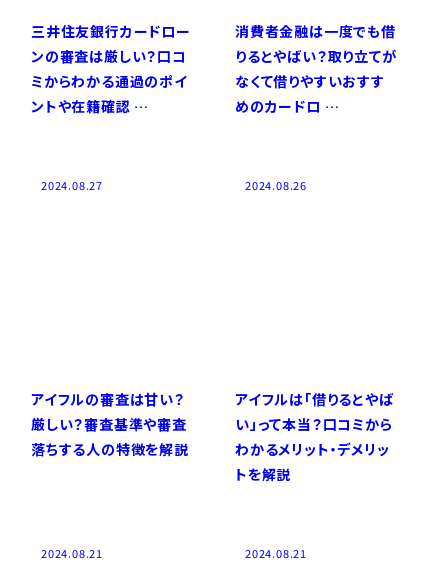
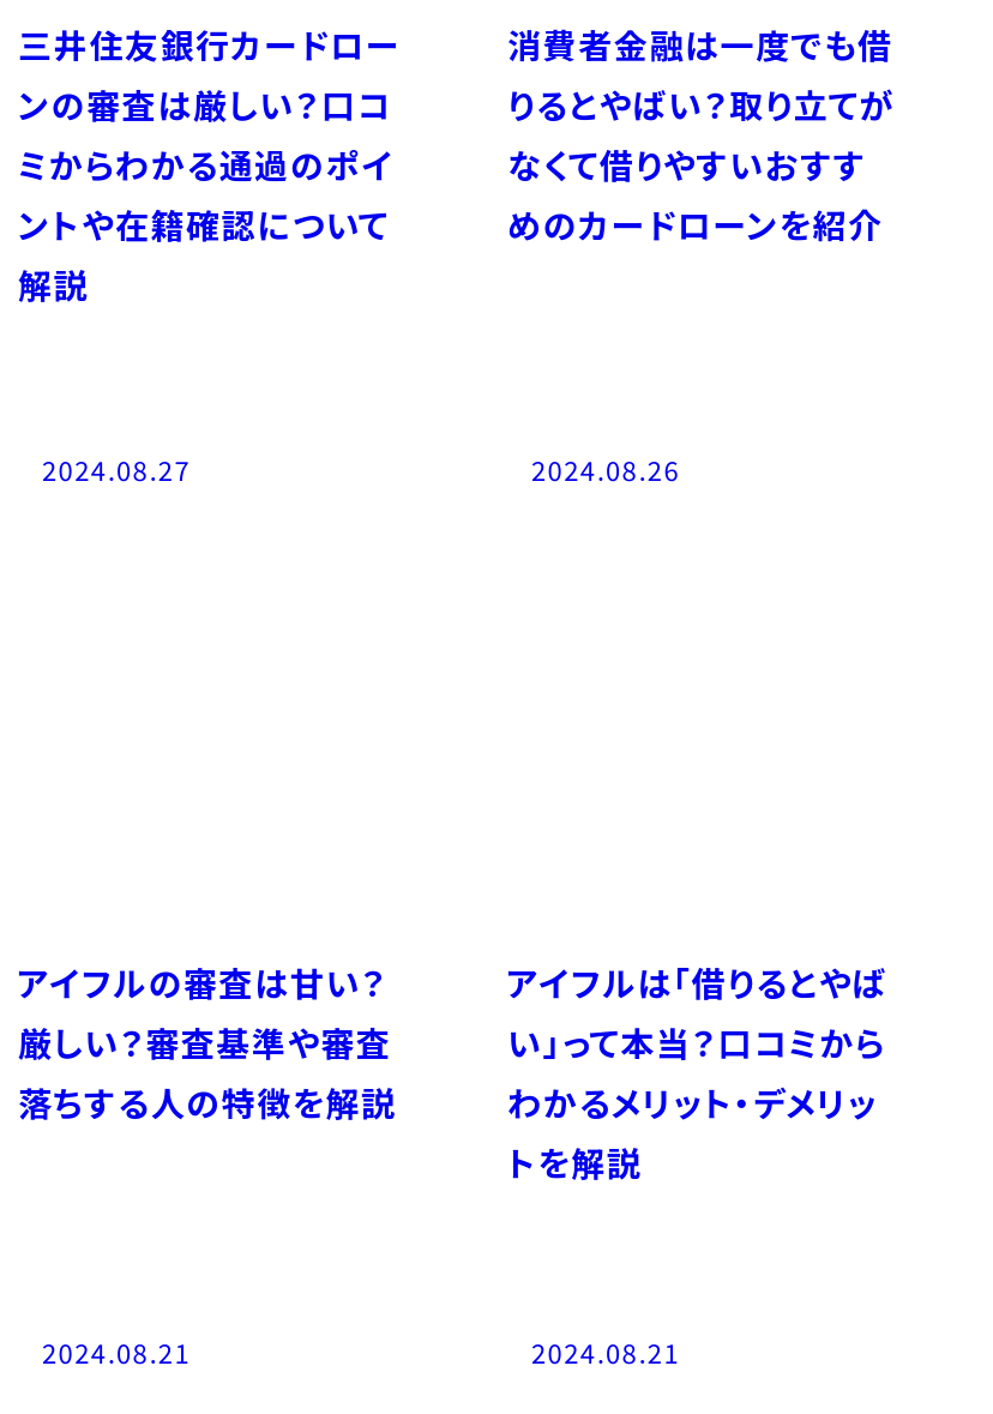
- ントや在籍確認 …
+ ントや在籍確認について
+ 解説

- めのカードロ …
+ めのカードローンを紹介
